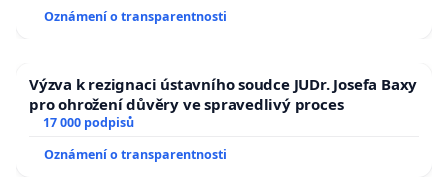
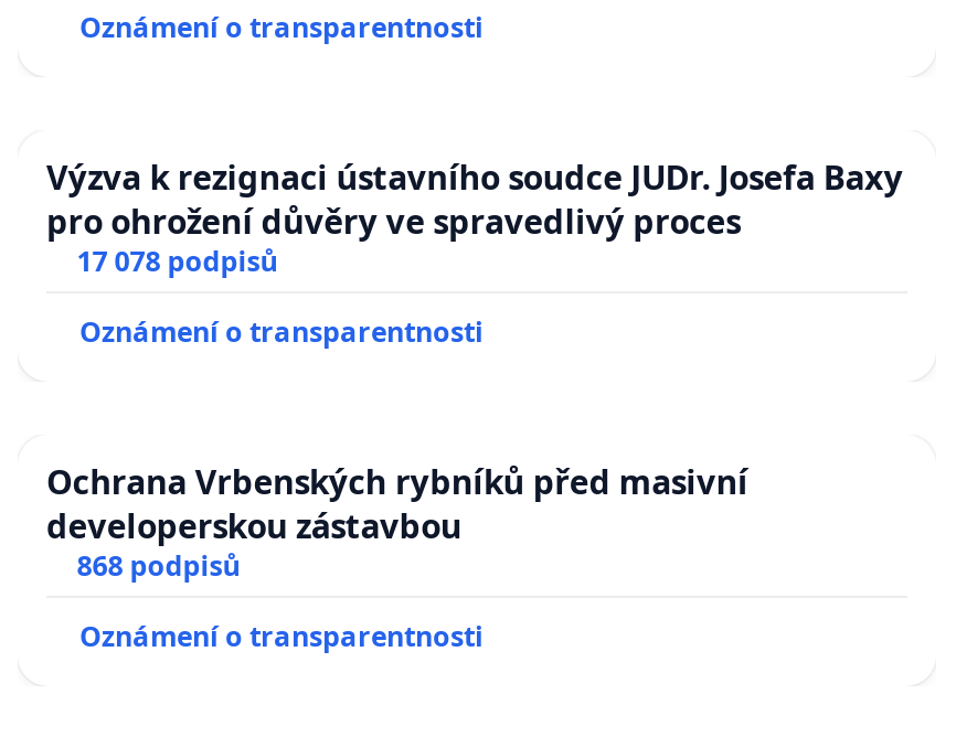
- 17 000 podpisů
+ 17 078 podpisů
+ Oznámení o transparentnosti
+ Ochrana Vrbenských rybníků před masivní
+ developerskou zástavbou
+ 868 podpisů
